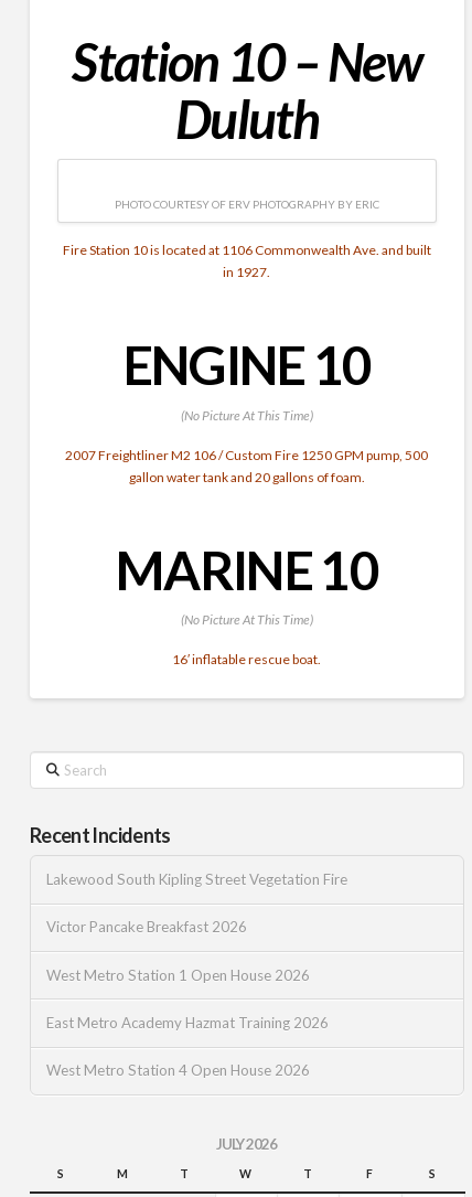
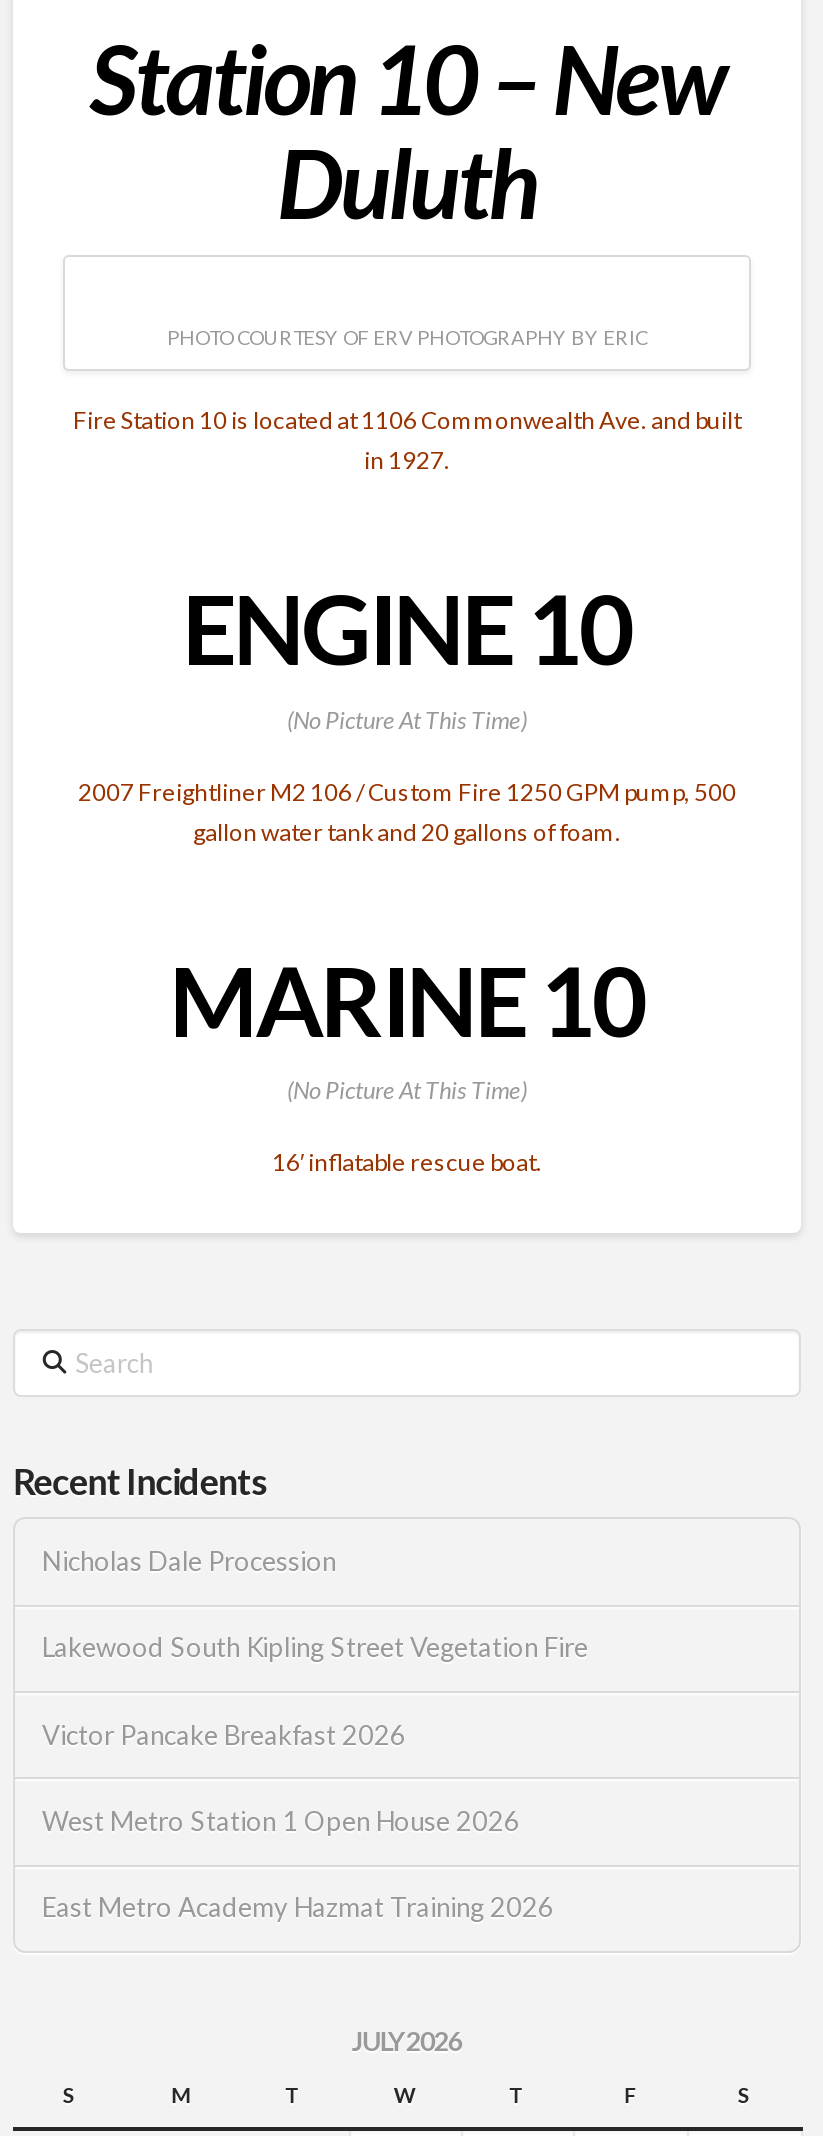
+ Nicholas Dale Procession

moved down: Lakewood South Kipling Street Vegetation Fire | Victor Pancake Breakfast 2026 | West Metro Station 1 Open House 2026 | East Metro Academy Hazmat Training 2026

- West Metro Station 4 Open House 2026
